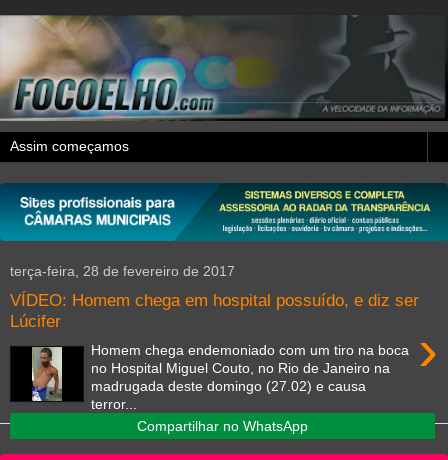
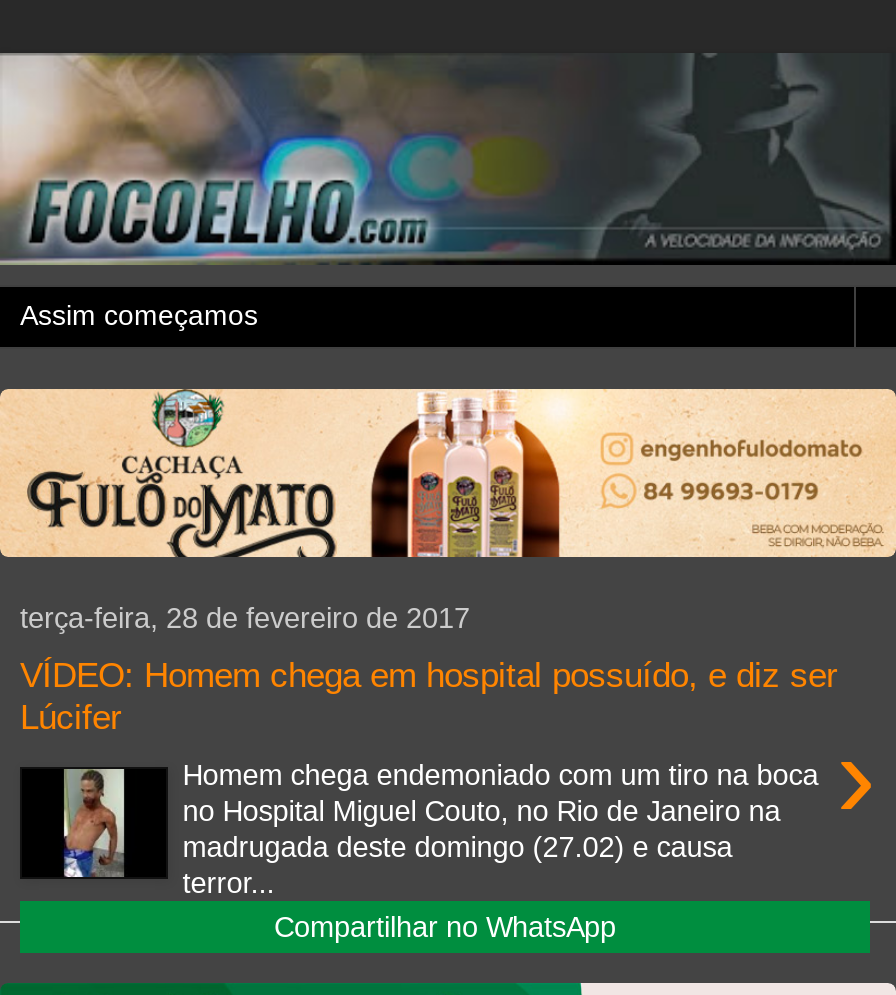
- [image]
+ [image]
